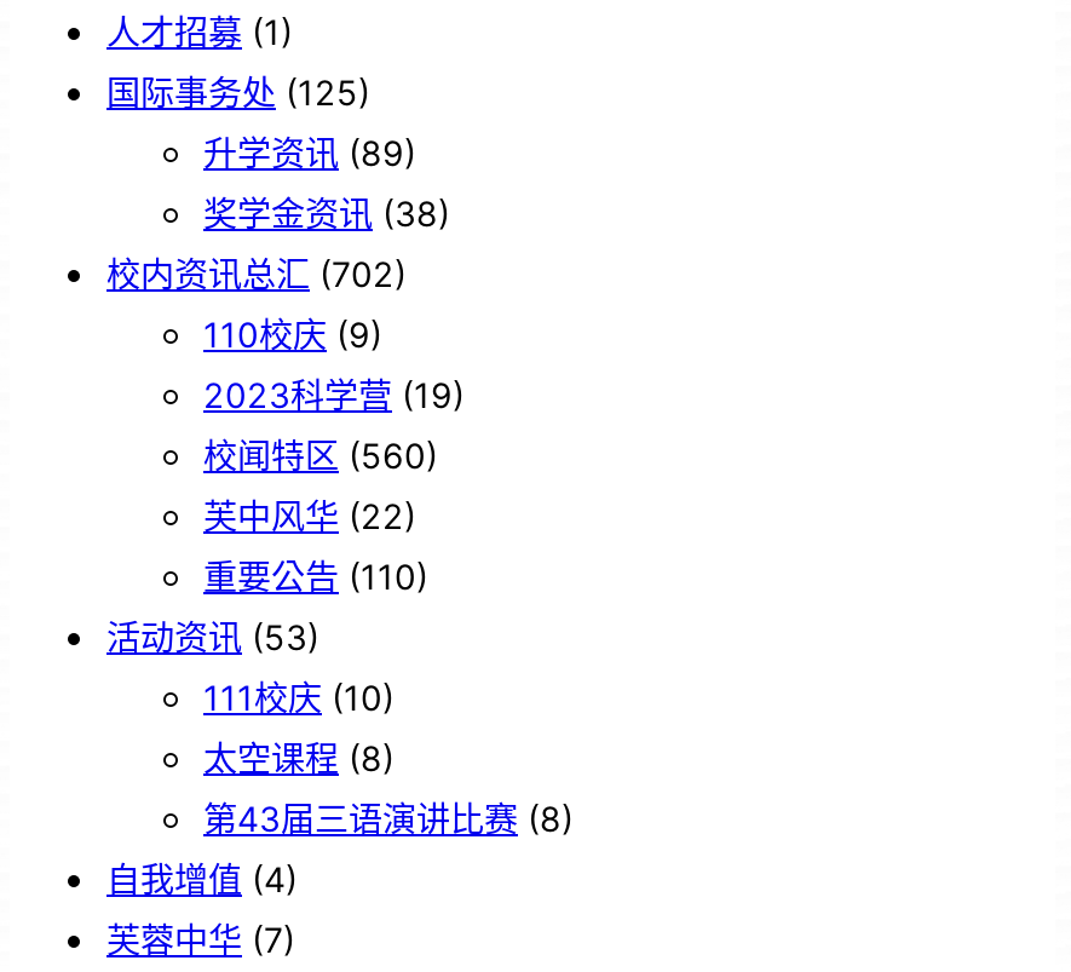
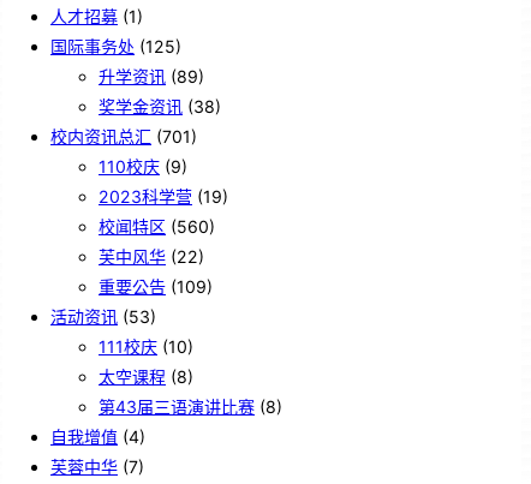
- 校内资讯总汇(702)
+ 校内资讯总汇(701)

- 重要公告(110)
+ 重要公告(109)
